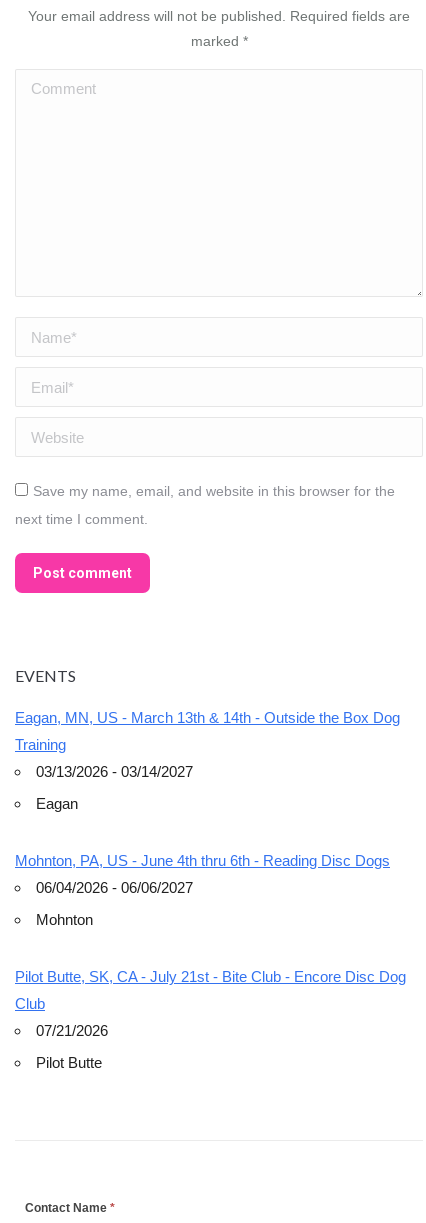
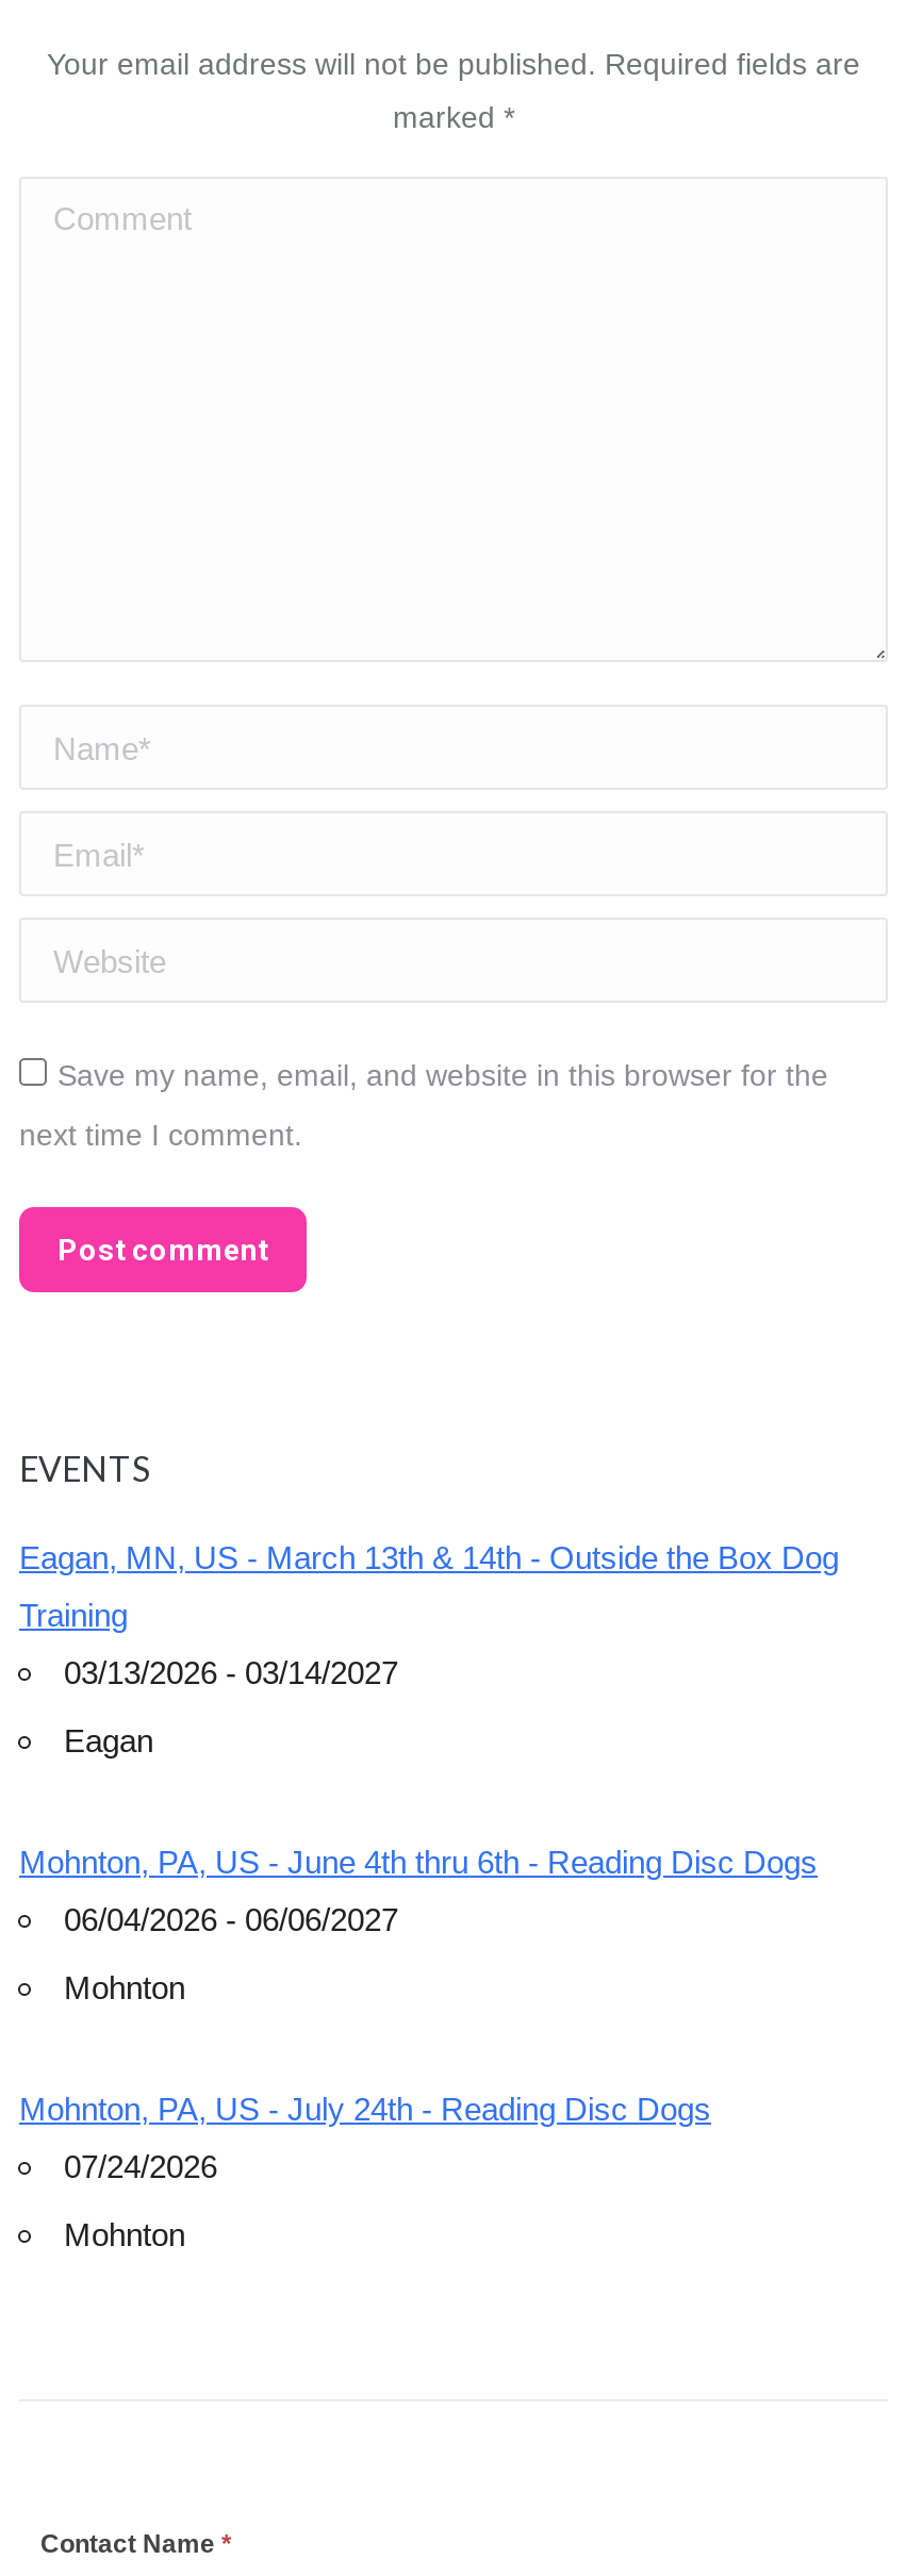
- Pilot Butte, SK, CA - July 21st - Bite Club - Encore Disc Dog
- Club
- 07/21/2026
- Pilot Butte
+ Mohnton, PA, US - July 24th - Reading Disc Dogs
+ 07/24/2026
+ Mohnton
